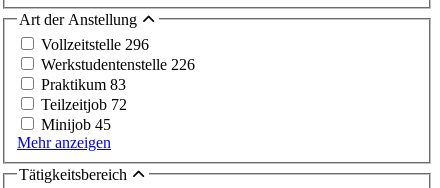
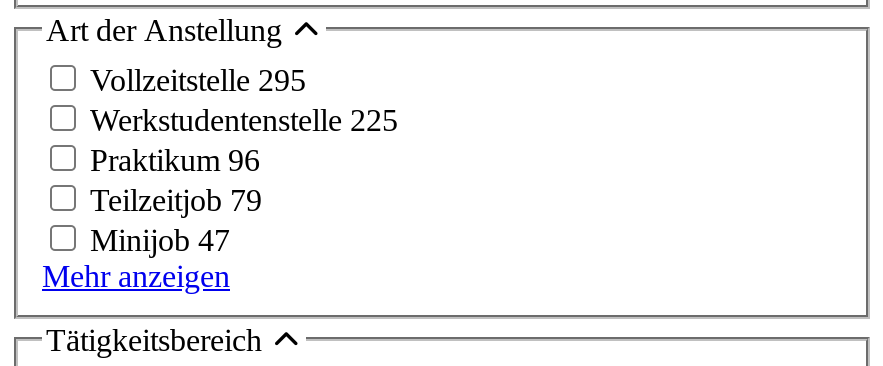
- Vollzeitstelle 296
+ Vollzeitstelle 295

- Werkstudentenstelle 226
+ Werkstudentenstelle 225

- Praktikum 83
+ Praktikum 96

- Teilzeitjob 72
+ Teilzeitjob 79

- Minijob 45
+ Minijob 47
